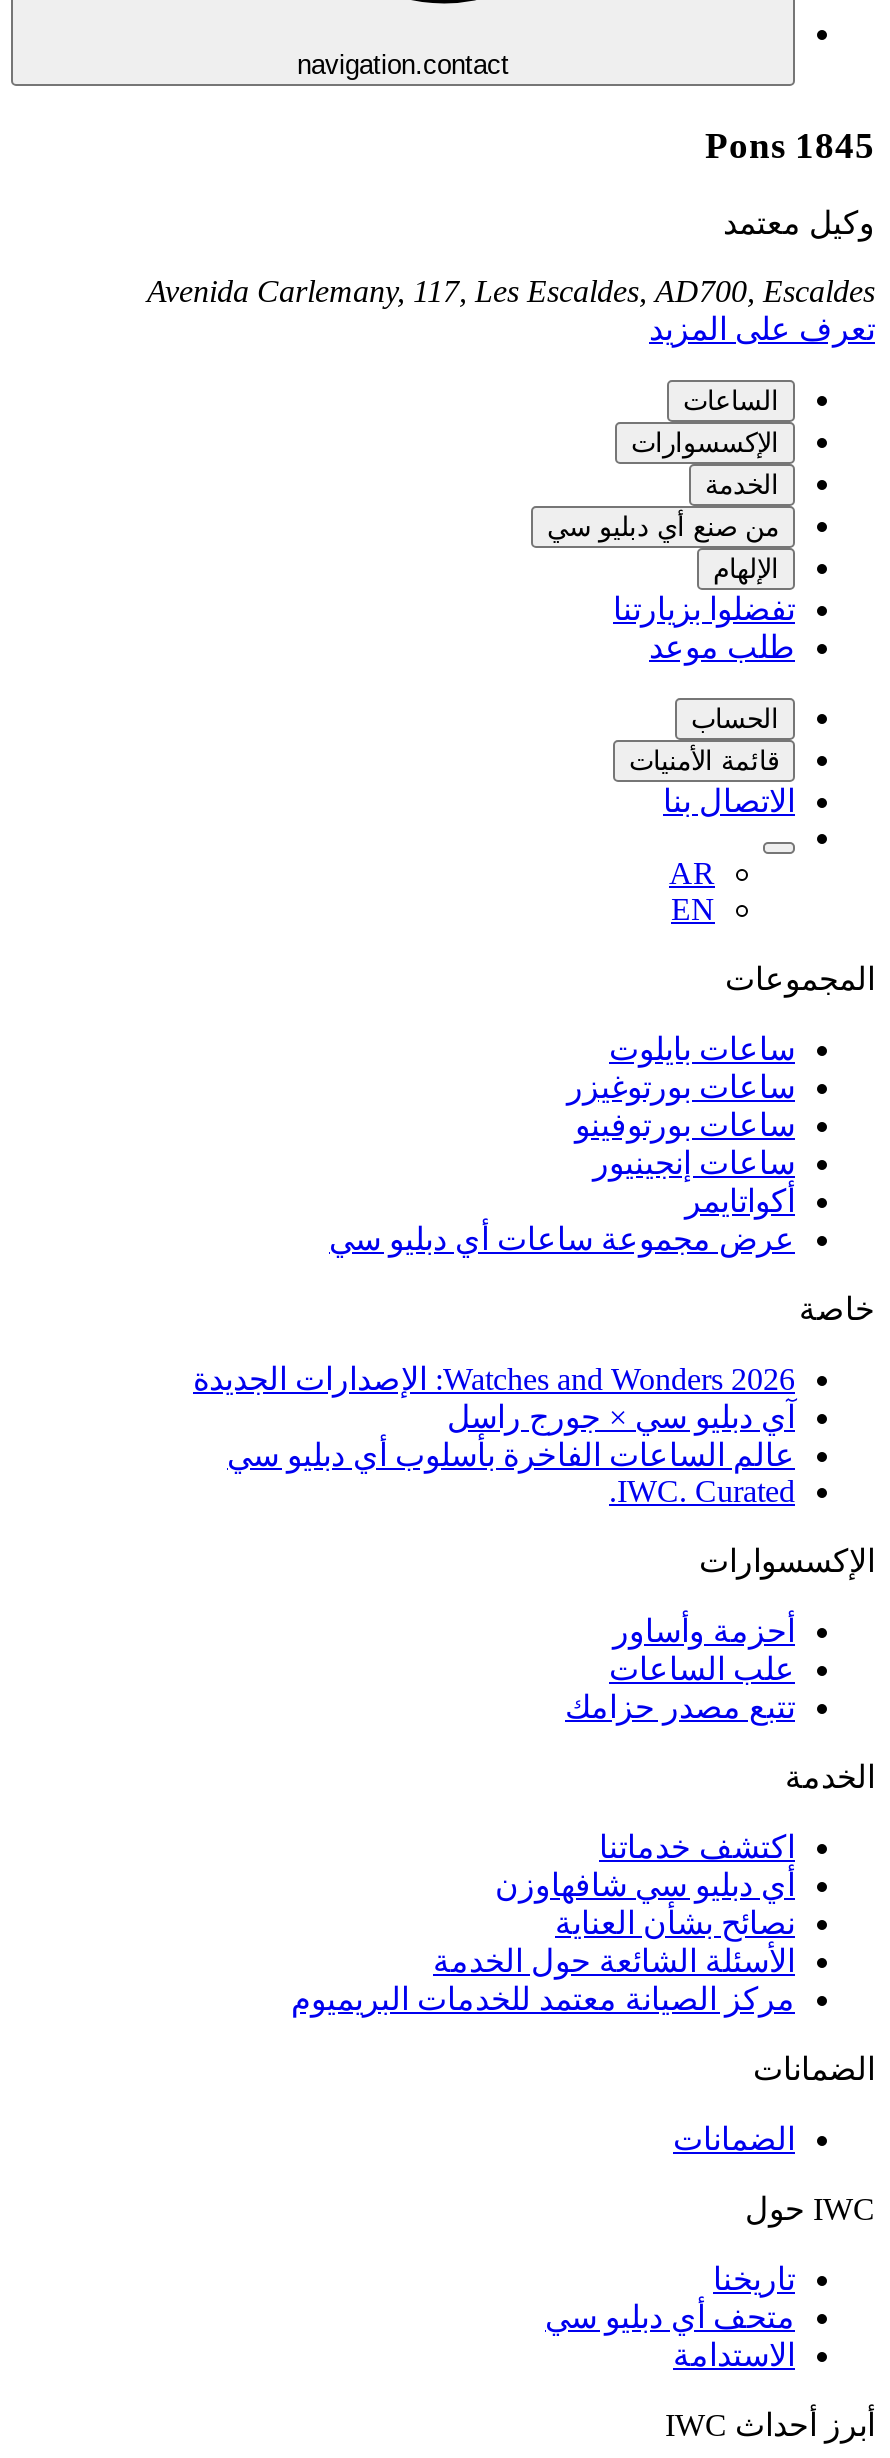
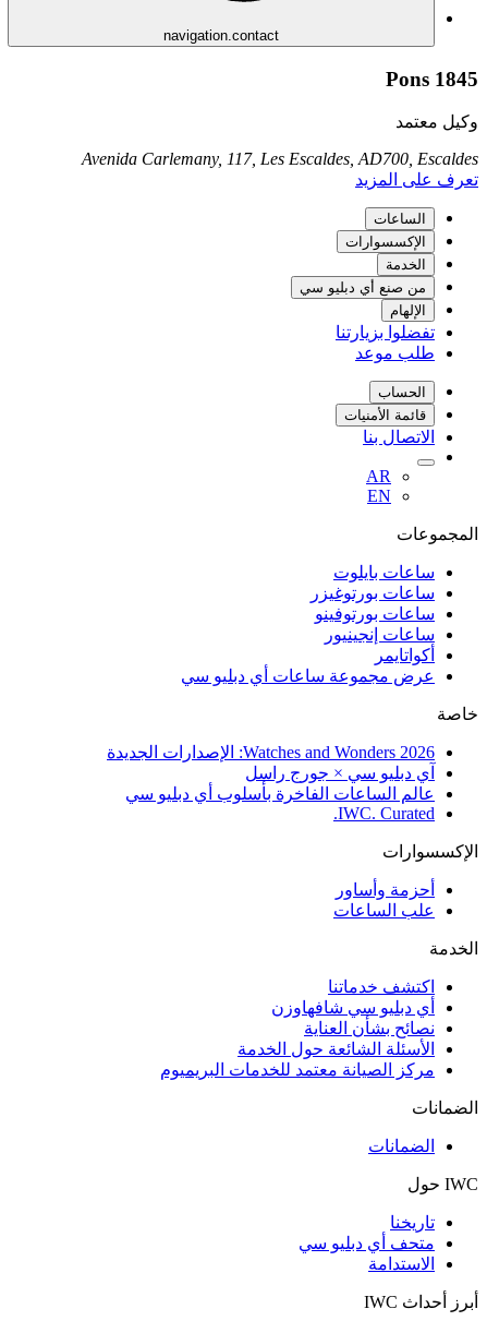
- تتبع مصدر حزامك
